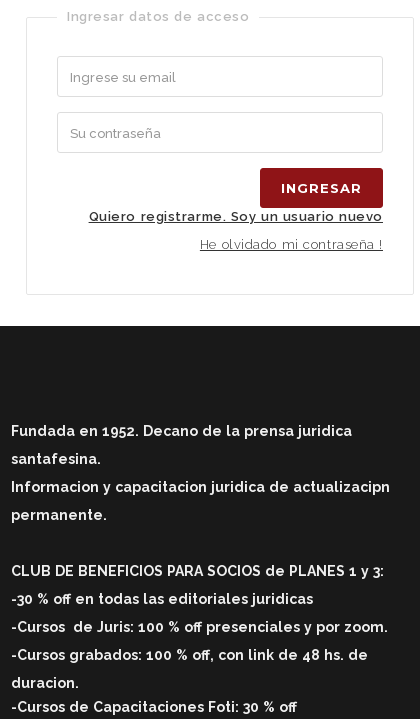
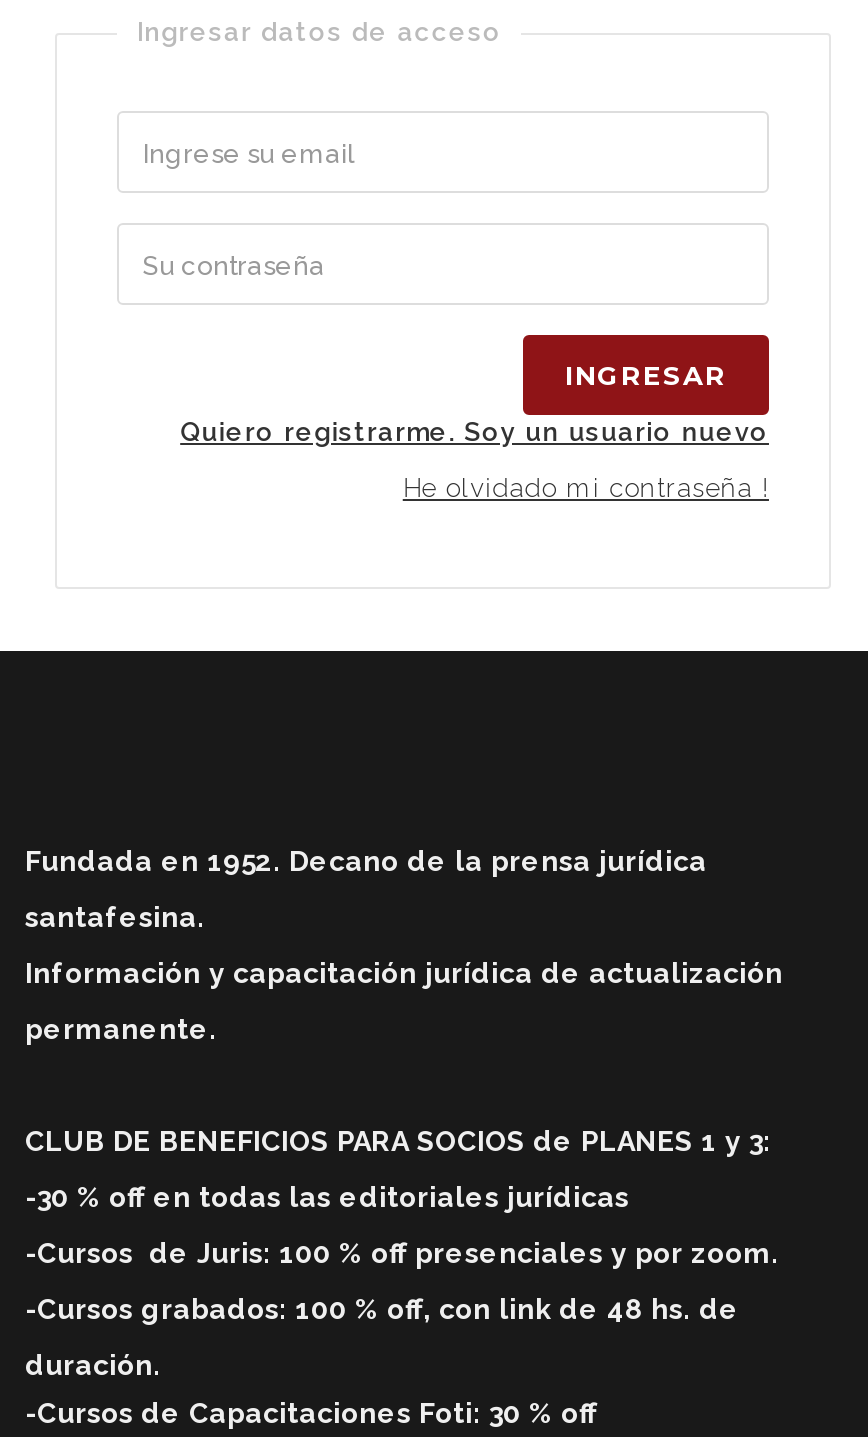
- Fundada en 1952. Decano de la prensa juridica
+ Fundada en 1952. Decano de la prensa jurídica

- Informacion y capacitacion juridica de actualizacipn
+ Información y capacitación jurídica de actualización

- -30 % off en todas las editoriales juridicas
+ -30 % off en todas las editoriales jurídicas

- duracion.
+ duración.
